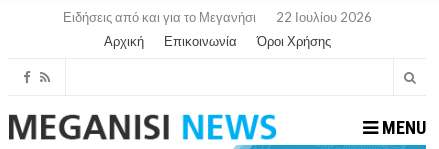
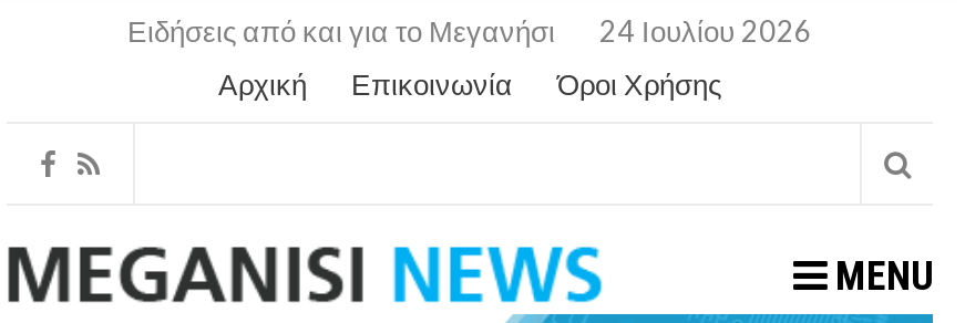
- Ειδήσεις από και για το Μεγανήσι 22 Ιουλίου 2026
+ Ειδήσεις από και για το Μεγανήσι 24 Ιουλίου 2026
